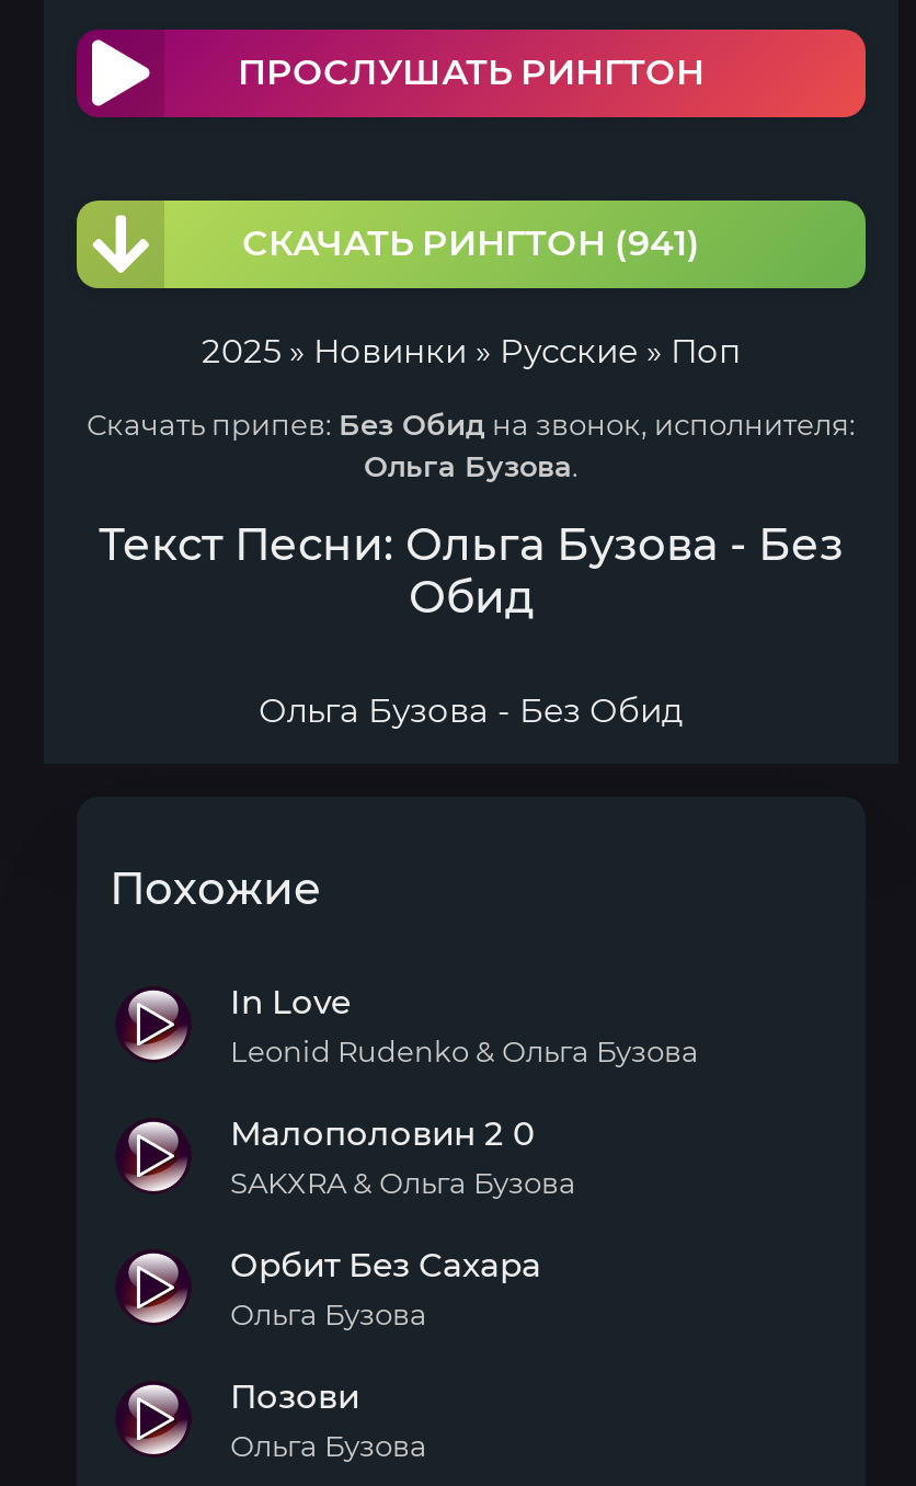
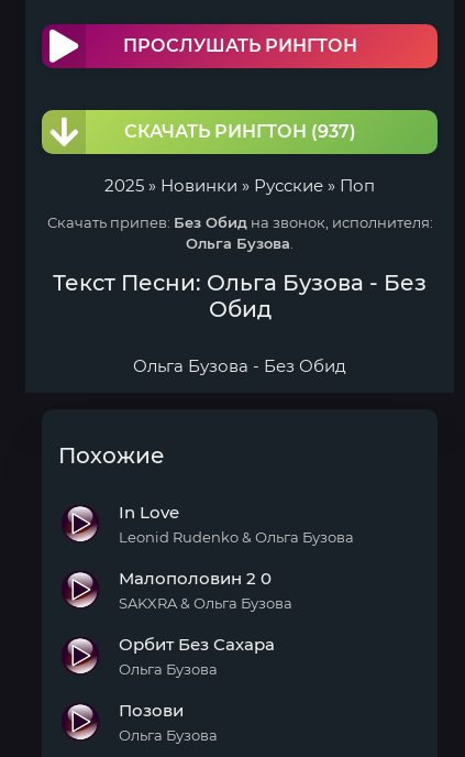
- СКАЧАТЬ РИНГТОН (941)
+ СКАЧАТЬ РИНГТОН (937)
